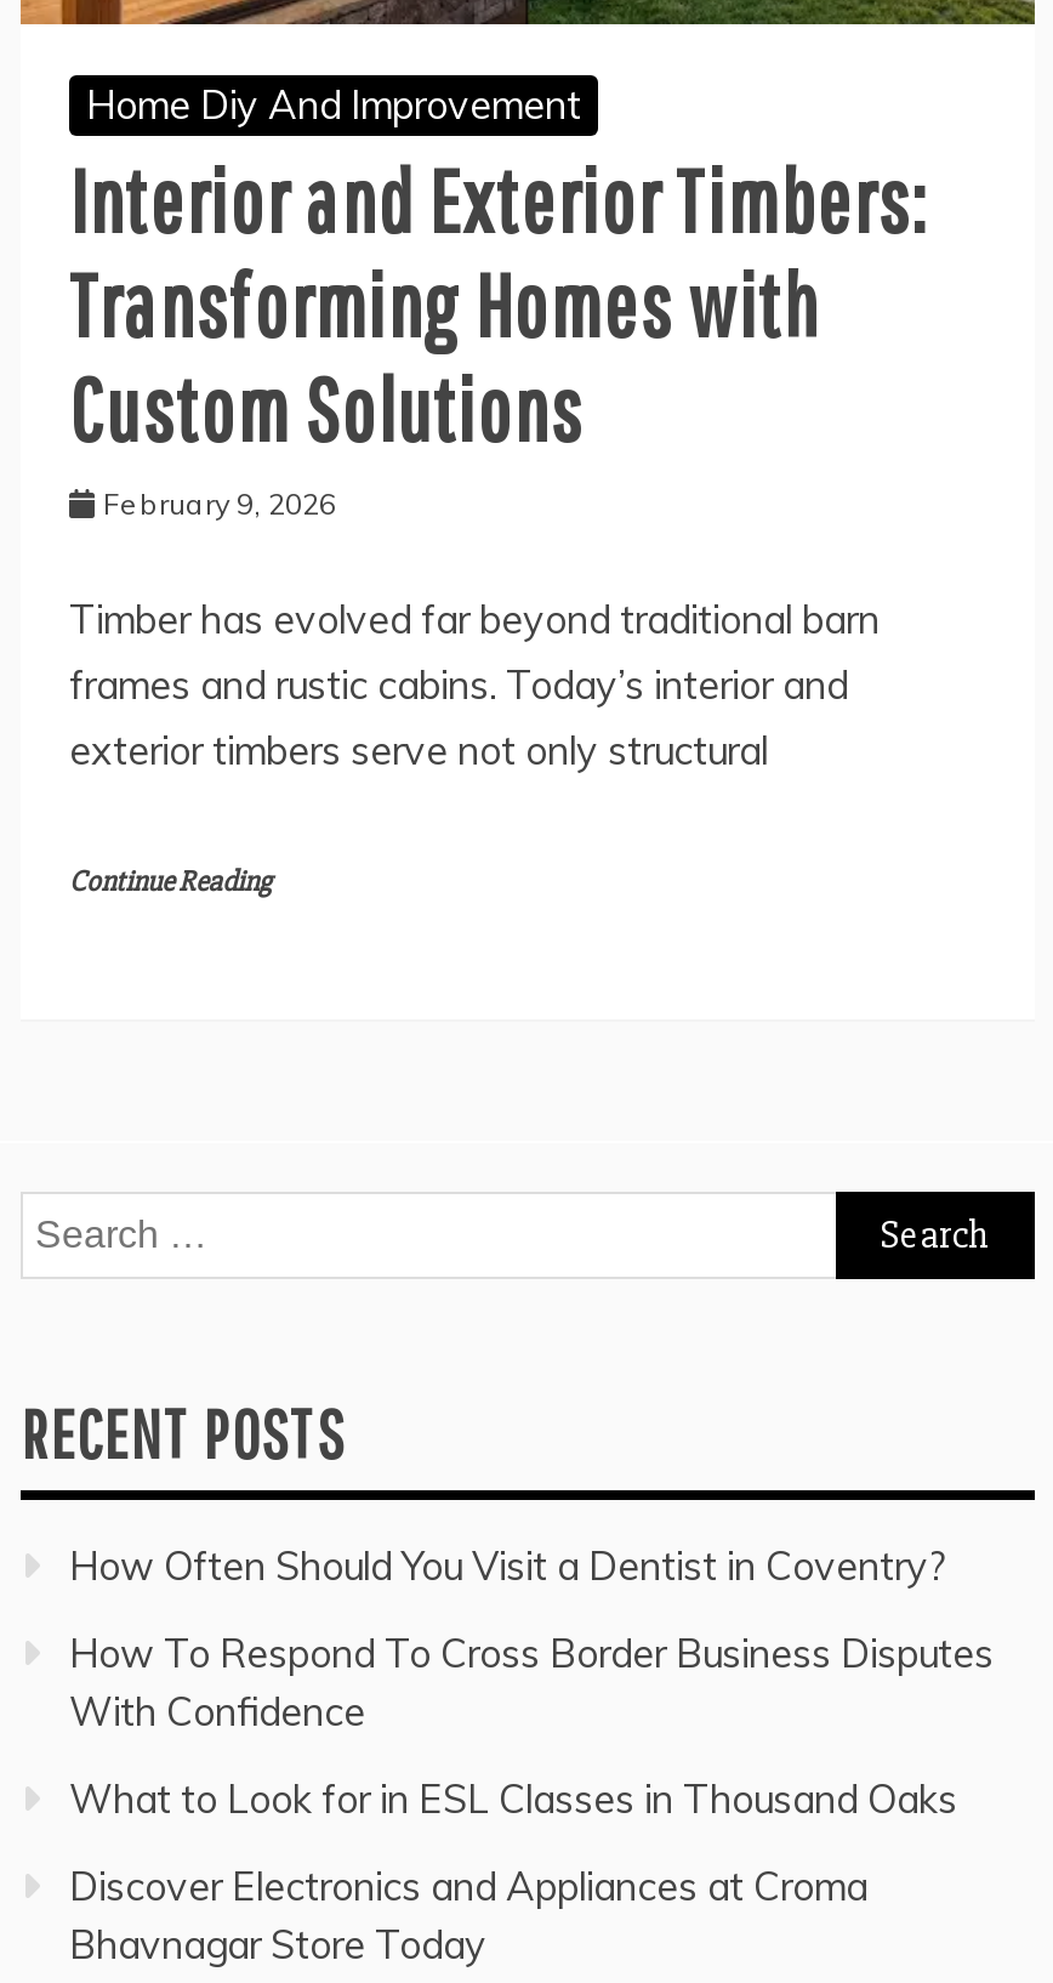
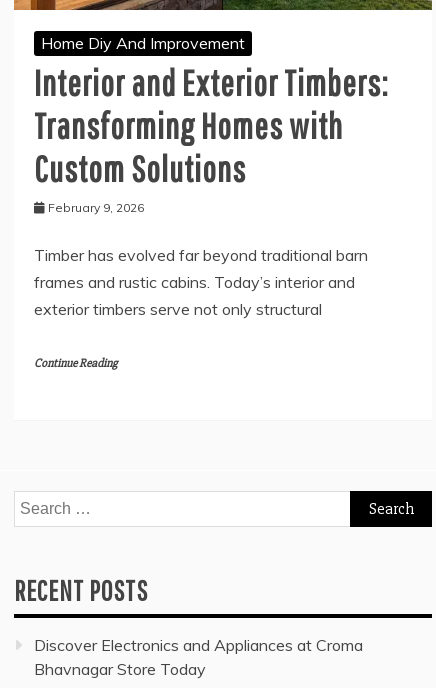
- How Often Should You Visit a Dentist in Coventry?
- How To Respond To Cross Border Business Disputes
- With Confidence
- What to Look for in ESL Classes in Thousand Oaks
